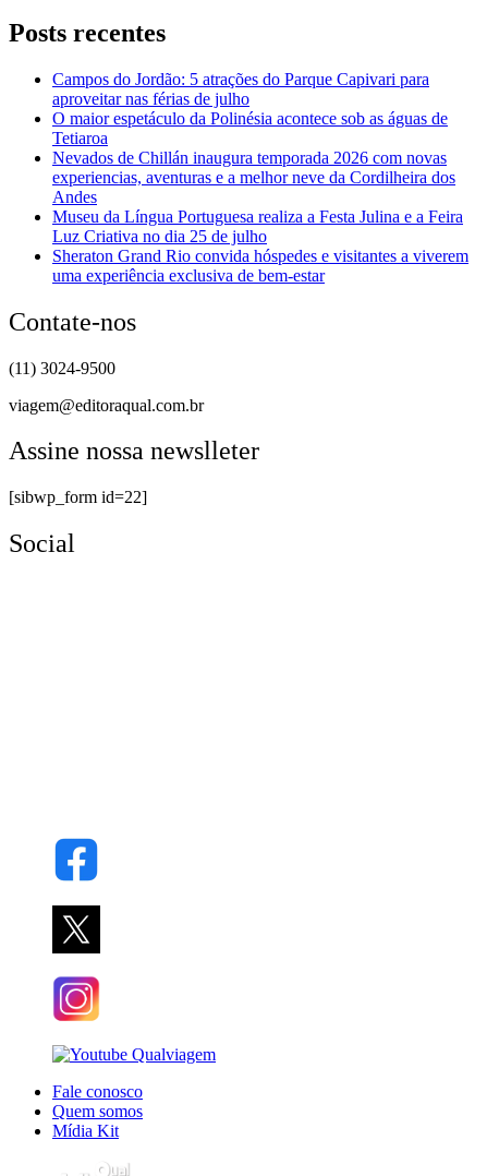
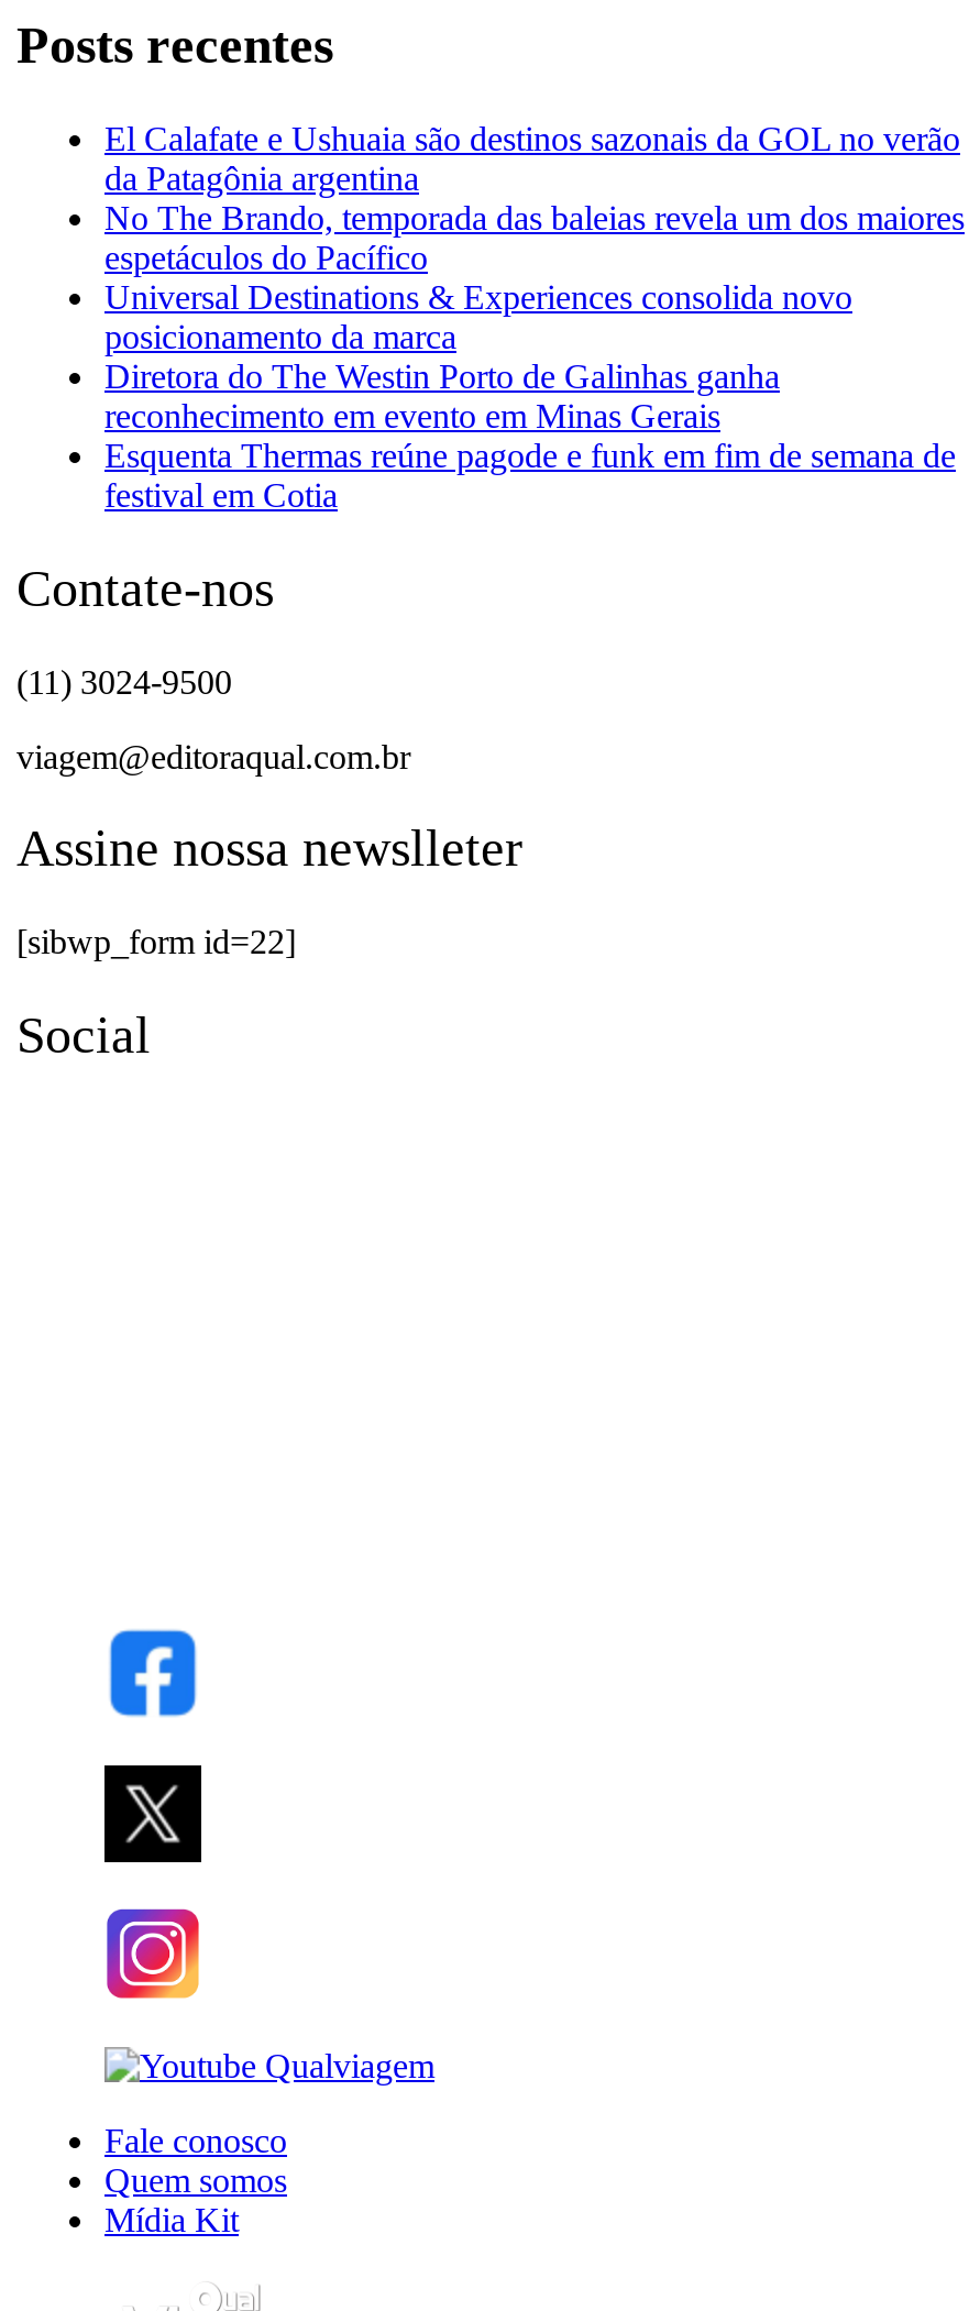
- Campos do Jordão: 5 atrações do Parque Capivari para
- aproveitar nas férias de julho
- O maior espetáculo da Polinésia acontece sob as águas de
- Tetiaroa
- Nevados de Chillán inaugura temporada 2026 com novas
- experiencias, aventuras e a melhor neve da Cordilheira dos
- Andes
- Museu da Língua Portuguesa realiza a Festa Julina e a Feira
- Luz Criativa no dia 25 de julho
- Sheraton Grand Rio convida hóspedes e visitantes a viverem
- uma experiência exclusiva de bem-estar
+ El Calafate e Ushuaia são destinos sazonais da GOL no verão
+ da Patagônia argentina
+ No The Brando, temporada das baleias revela um dos maiores
+ espetáculos do Pacífico
+ Universal Destinations & Experiences consolida novo
+ posicionamento da marca
+ Diretora do The Westin Porto de Galinhas ganha
+ reconhecimento em evento em Minas Gerais
+ Esquenta Thermas reúne pagode e funk em fim de semana de
+ festival em Cotia
